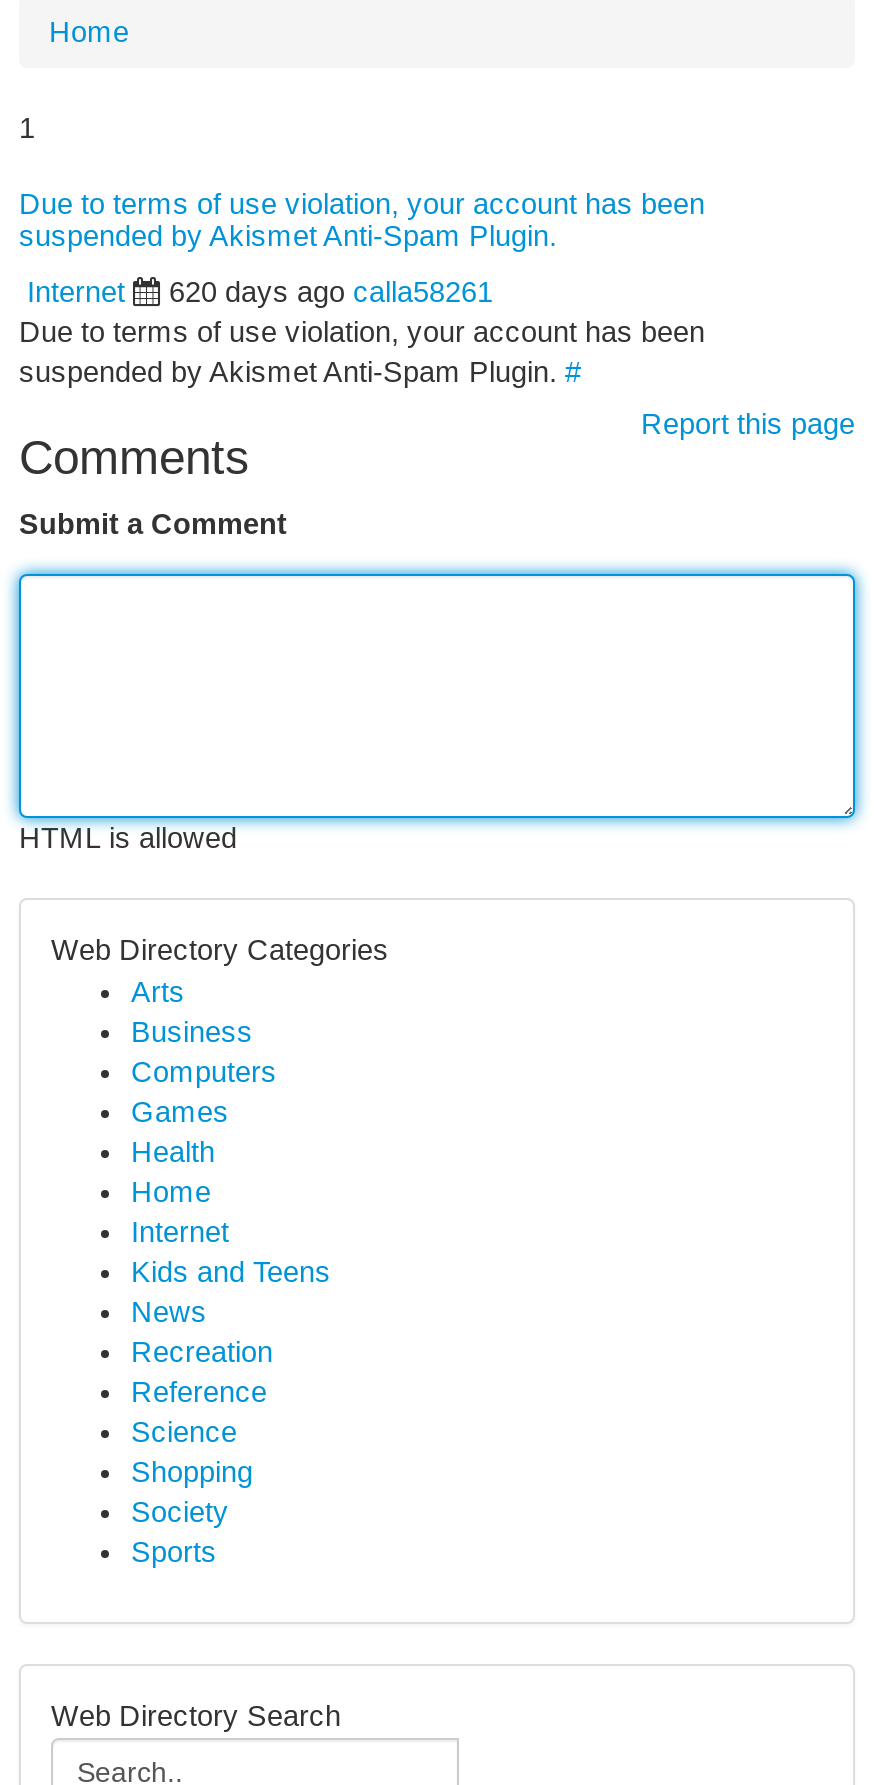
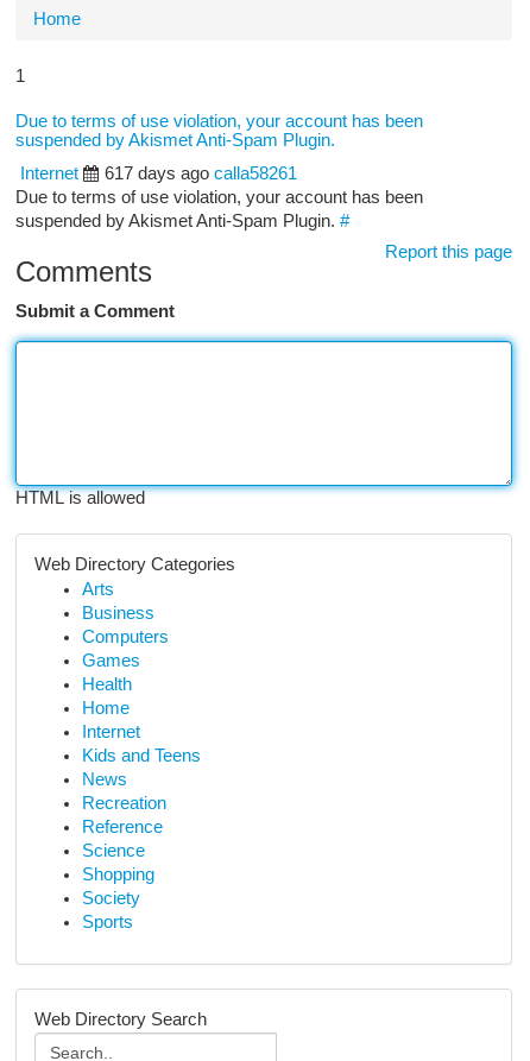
- 620 days ago calla58261
+ 617 days ago calla58261
